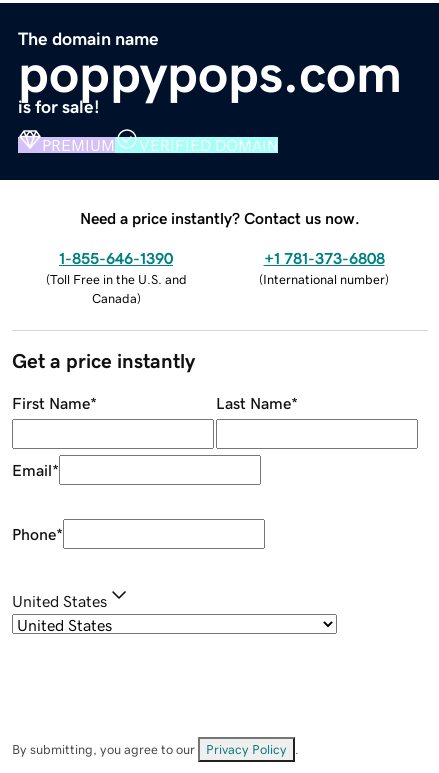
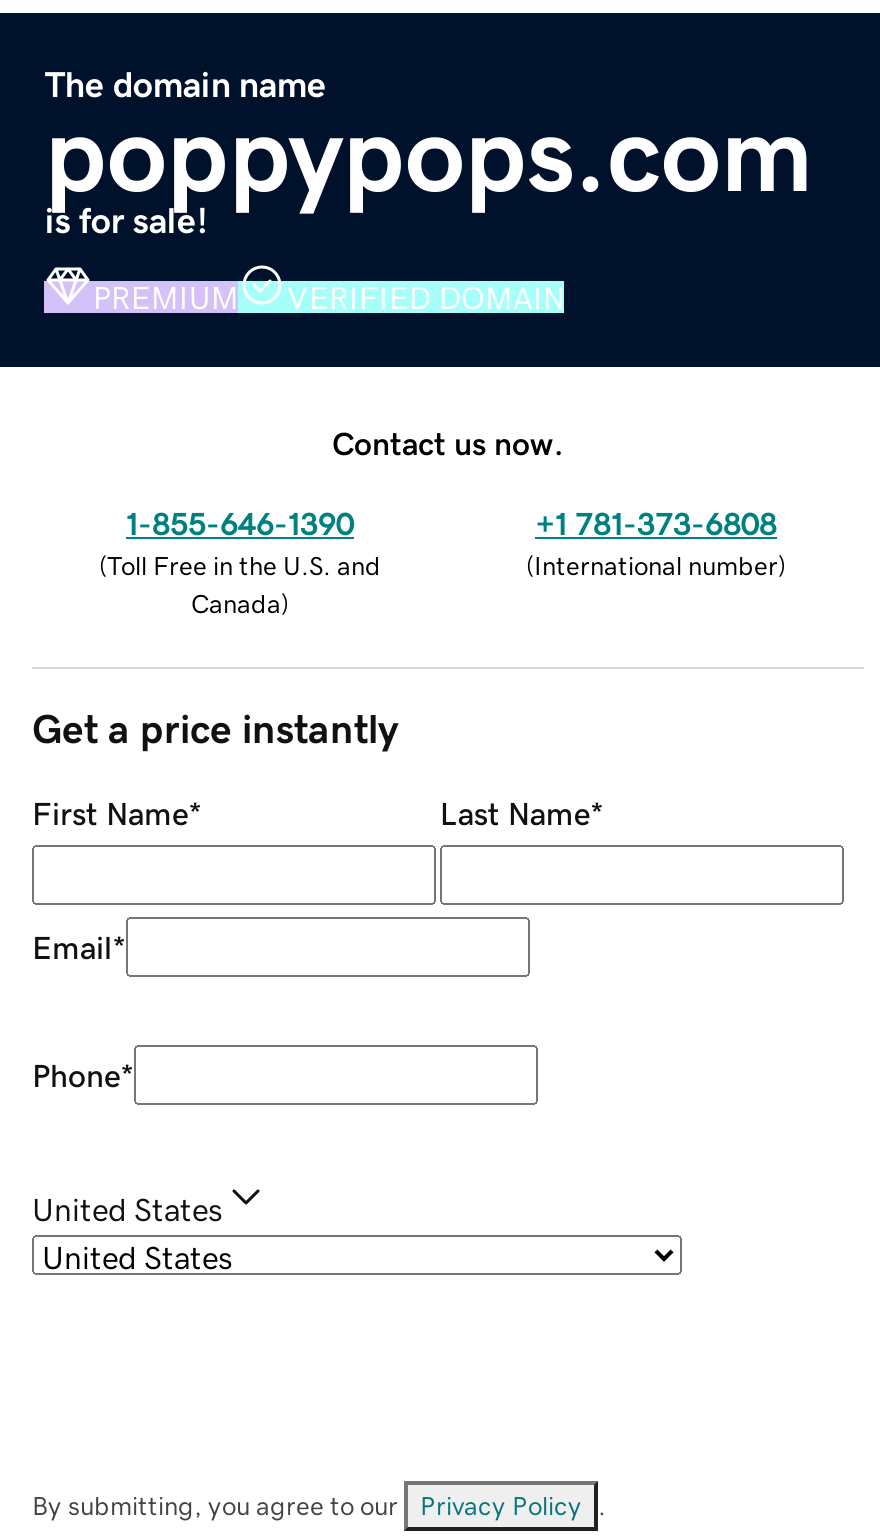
- Need a price instantly? Contact us now.
+ Contact us now.
